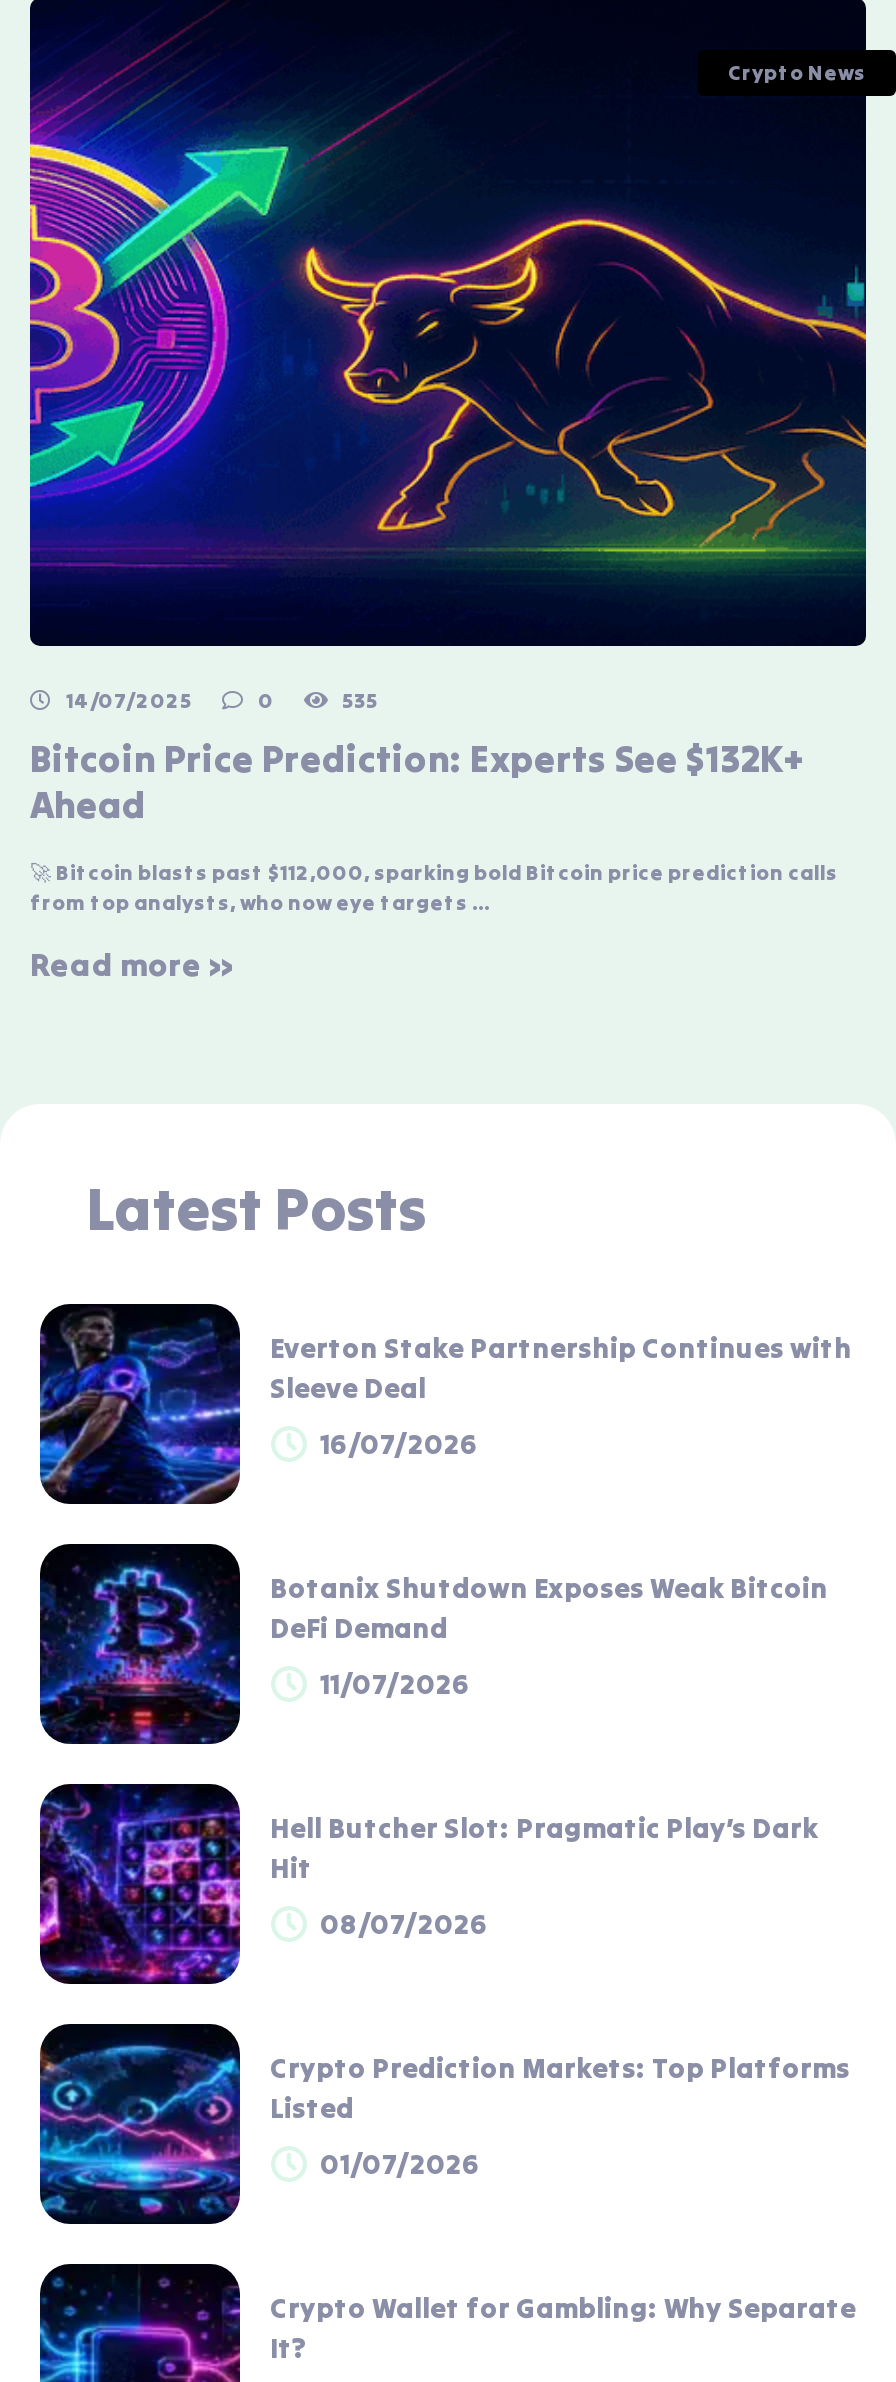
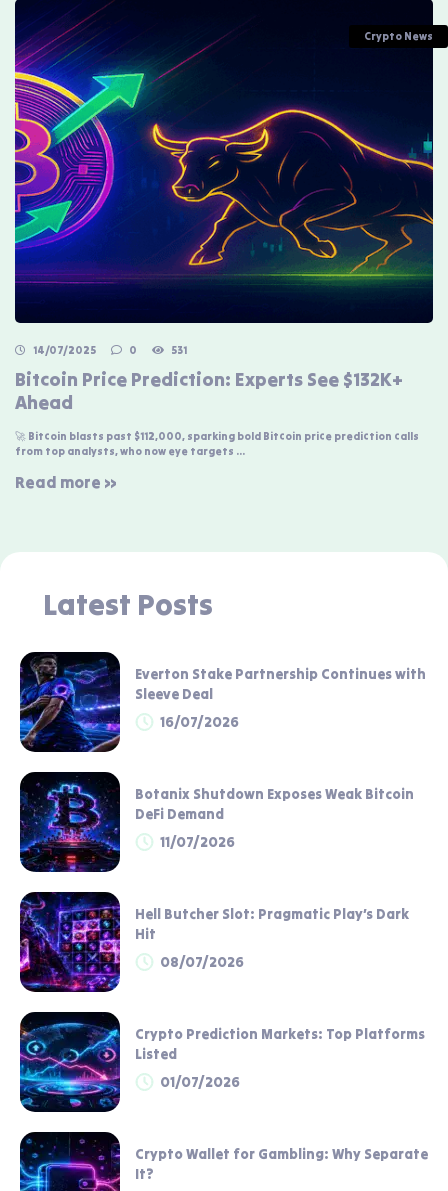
- 535
+ 531
